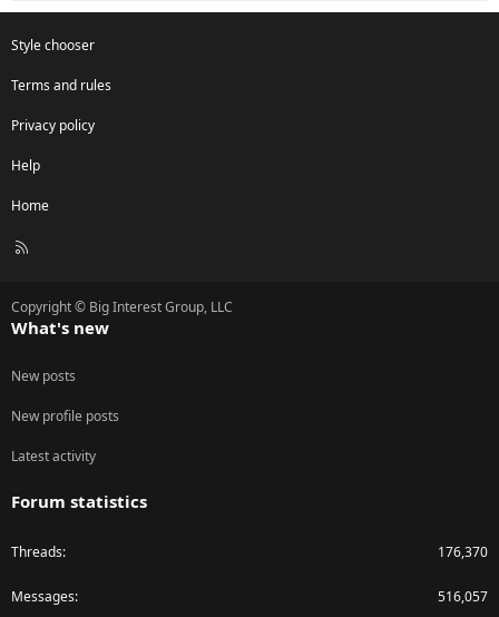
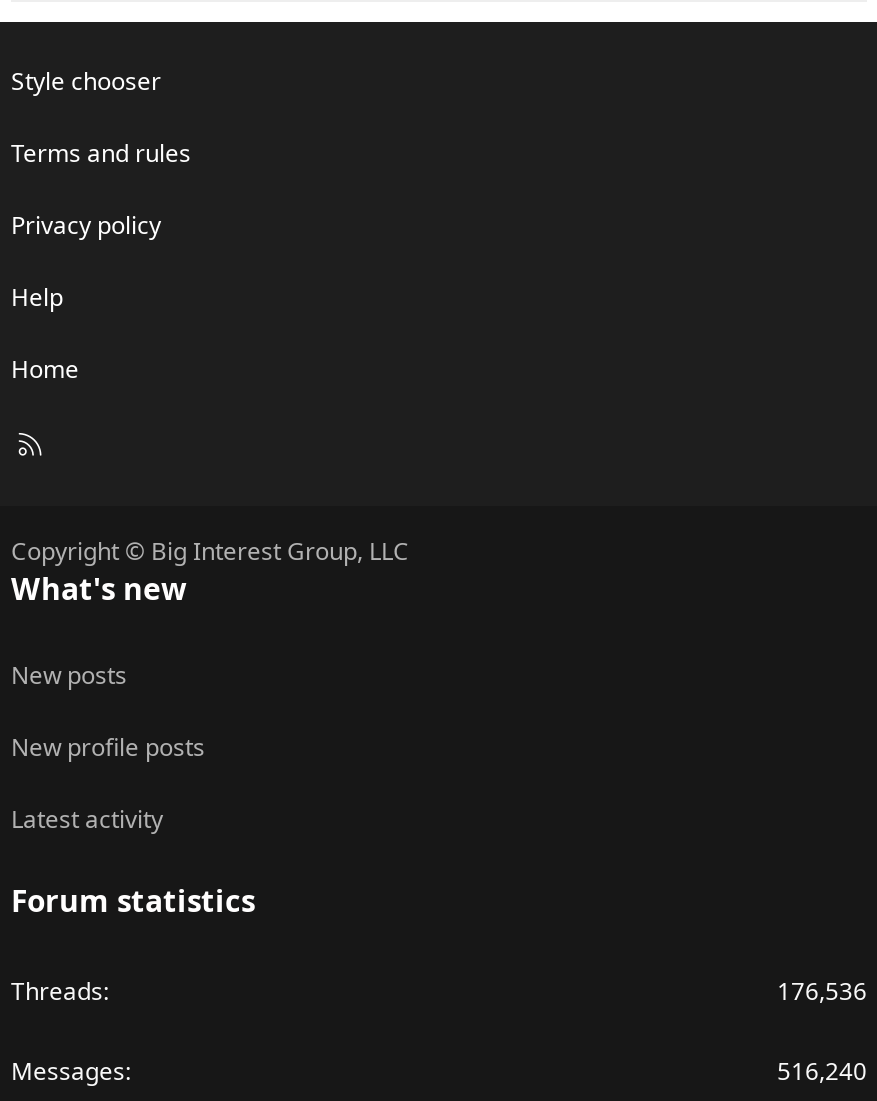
- 176,370
+ 176,536

- 516,057
+ 516,240
